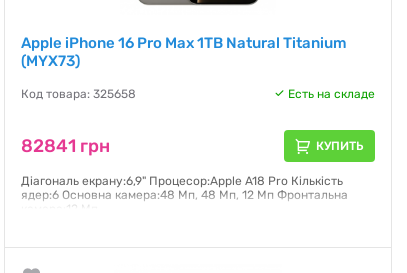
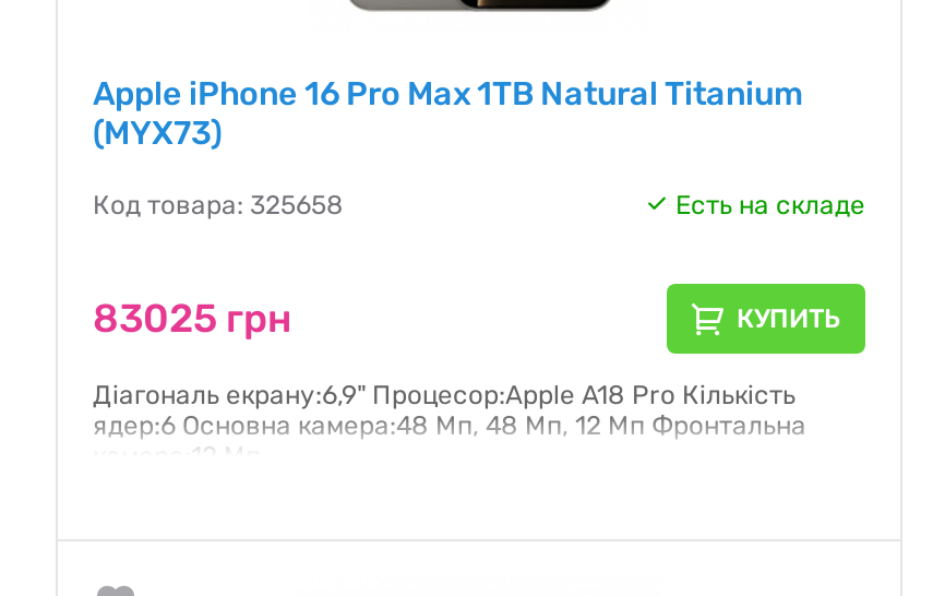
- 82841 грн
+ 83025 грн
